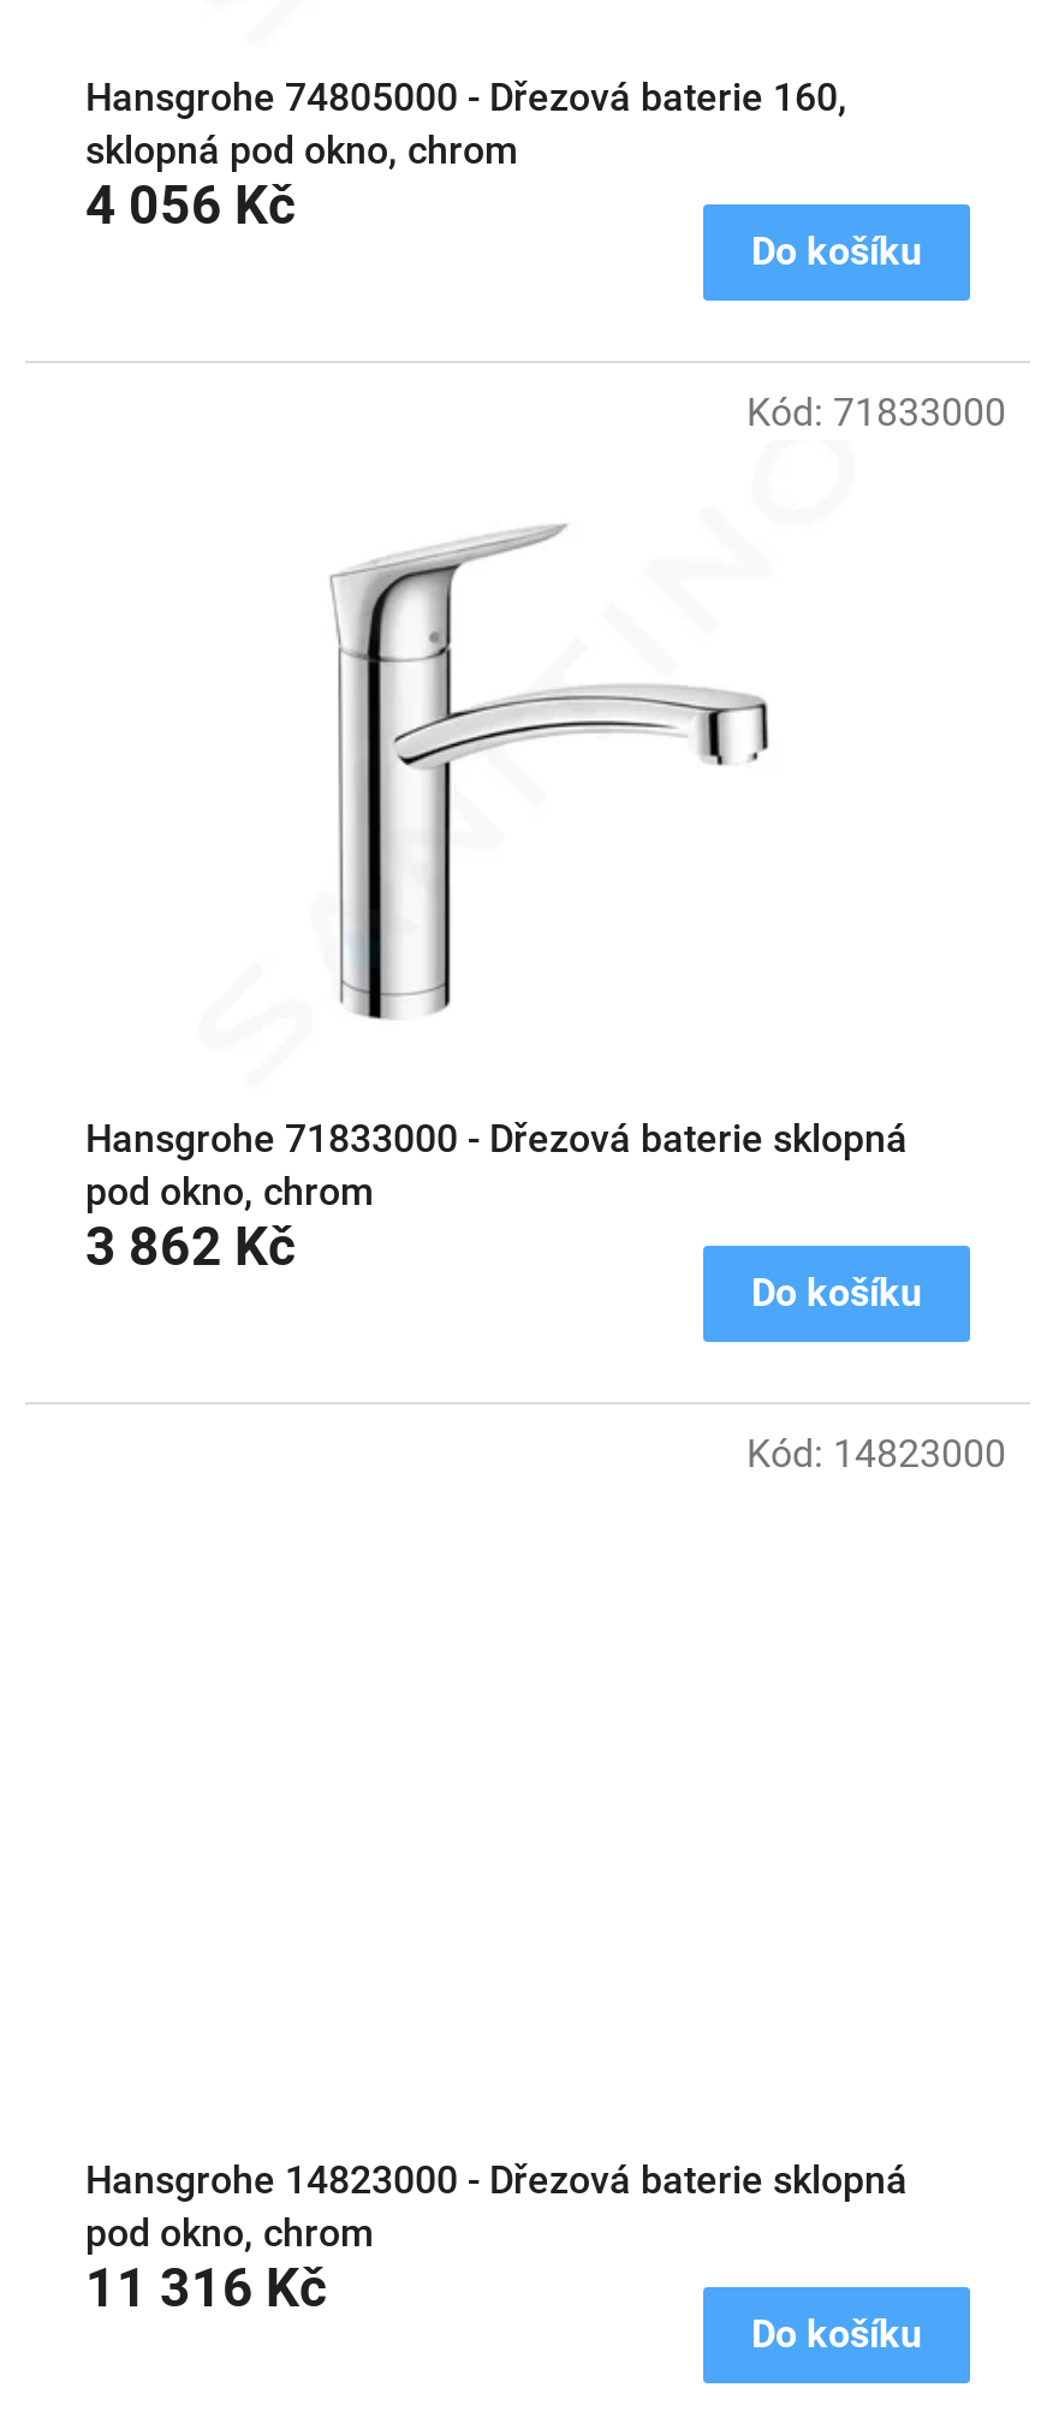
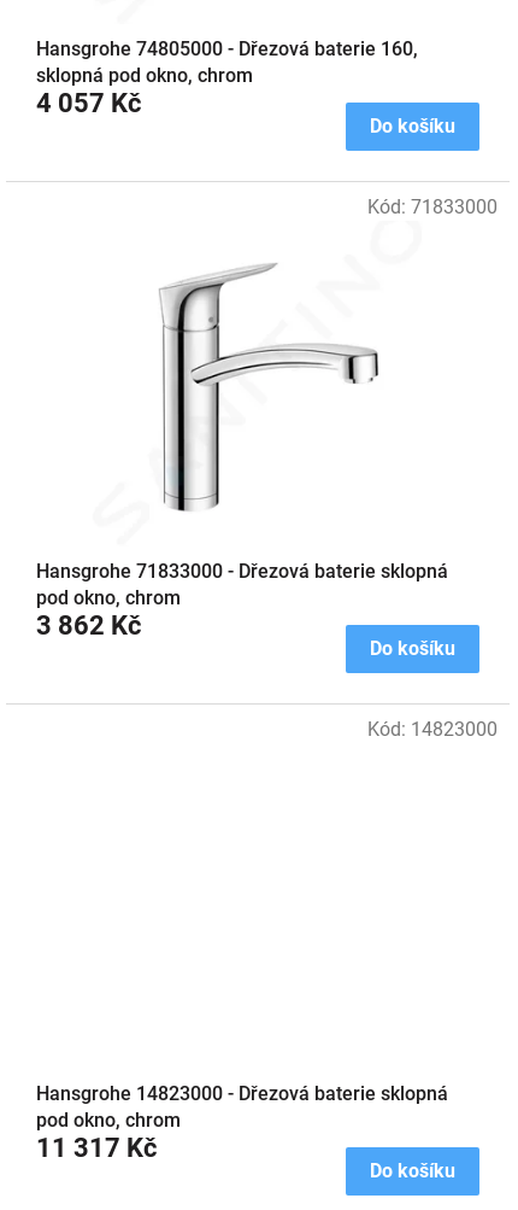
- 4 056 Kč
+ 4 057 Kč

- 11 316 Kč
+ 11 317 Kč
